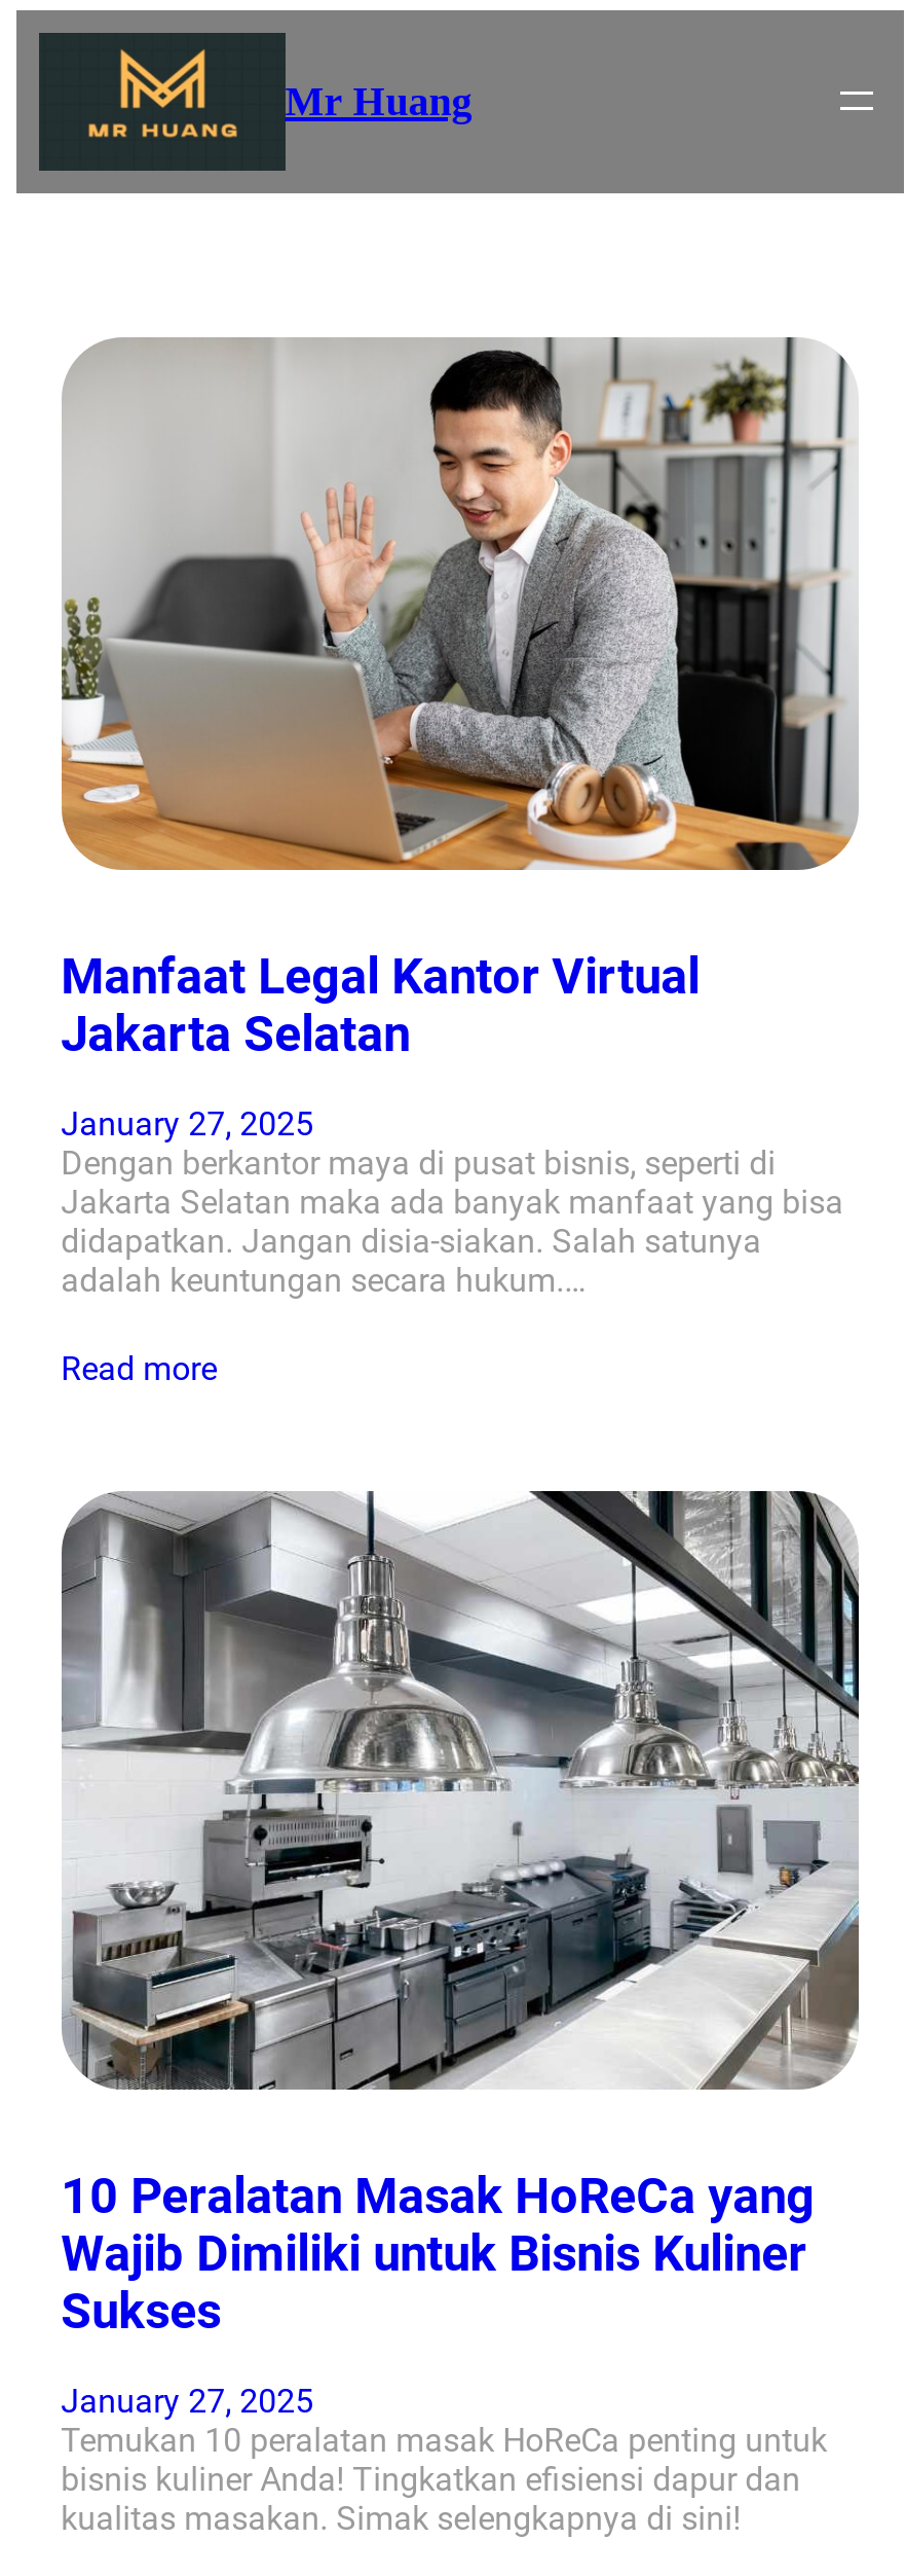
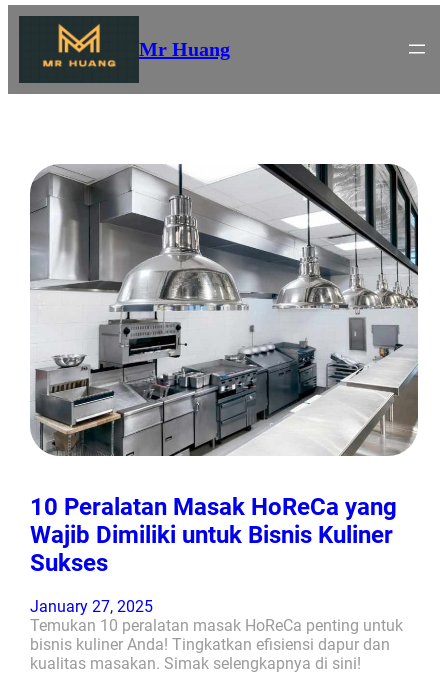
- [image]
- Manfaat Legal Kantor Virtual
- Jakarta Selatan
- January 27, 2025
- Dengan berkantor maya di pusat bisnis, seperti di
- Jakarta Selatan maka ada banyak manfaat yang bisa
- didapatkan. Jangan disia-siakan. Salah satunya
- adalah keuntungan secara hukum.…
- Read more
